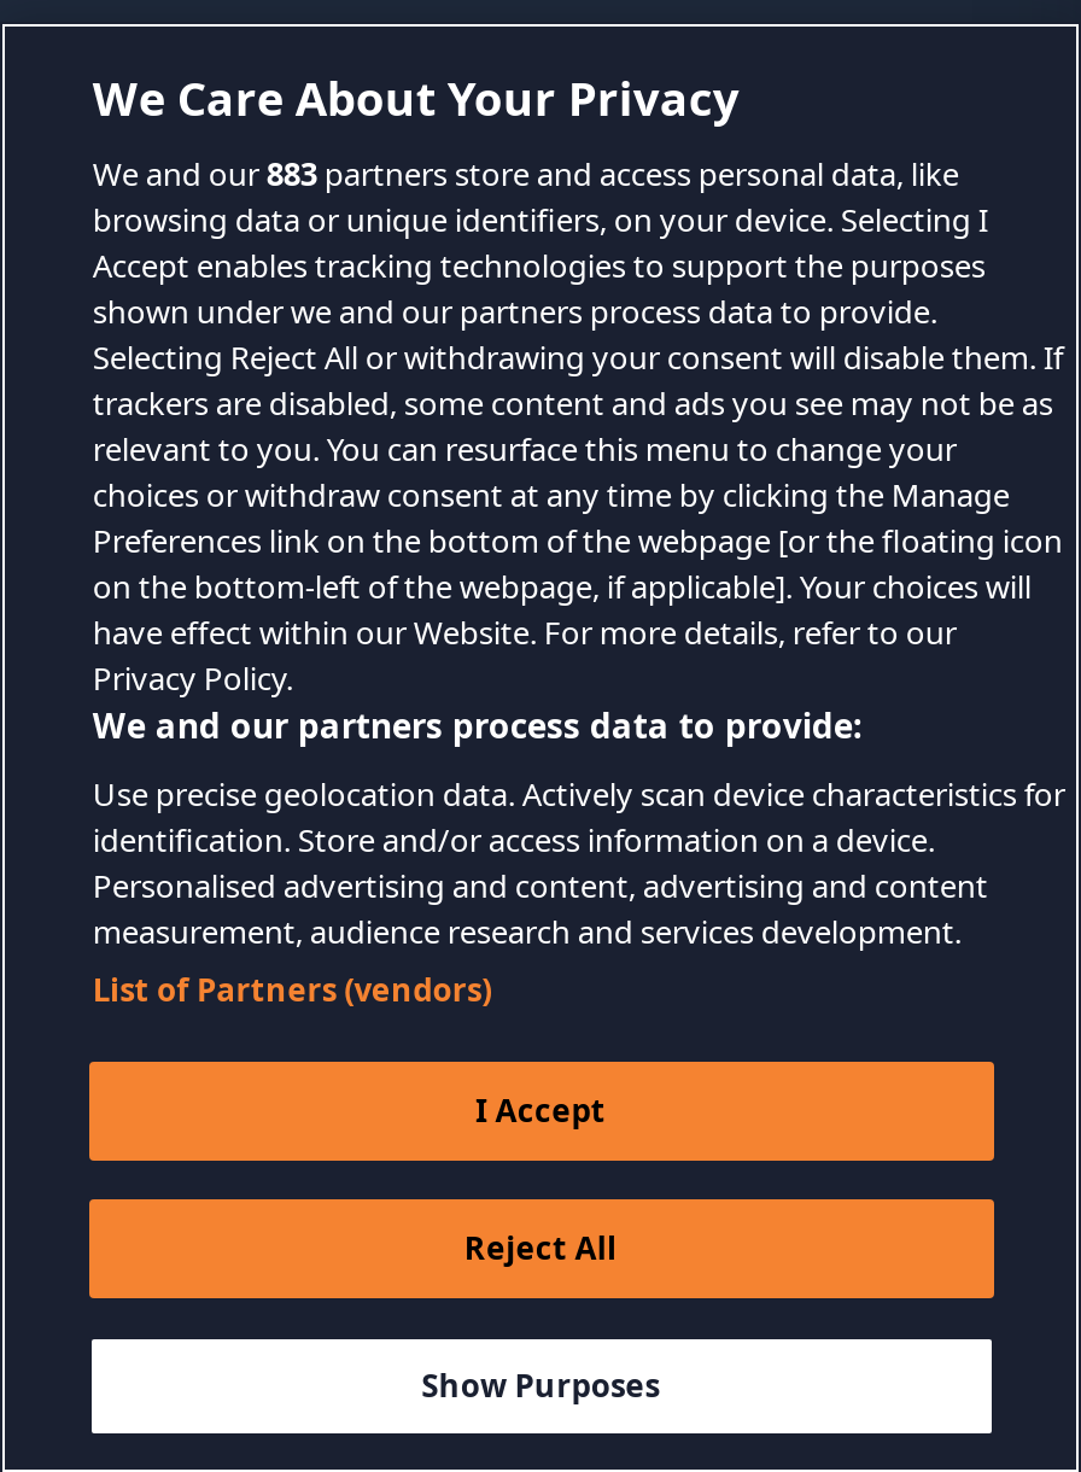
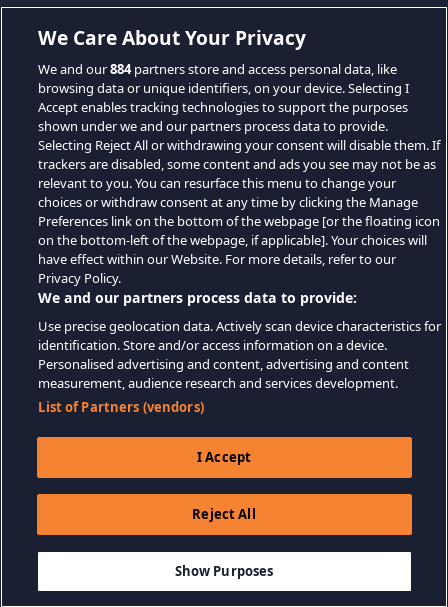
- We and our 883 partners store and access personal data, like
+ We and our 884 partners store and access personal data, like
